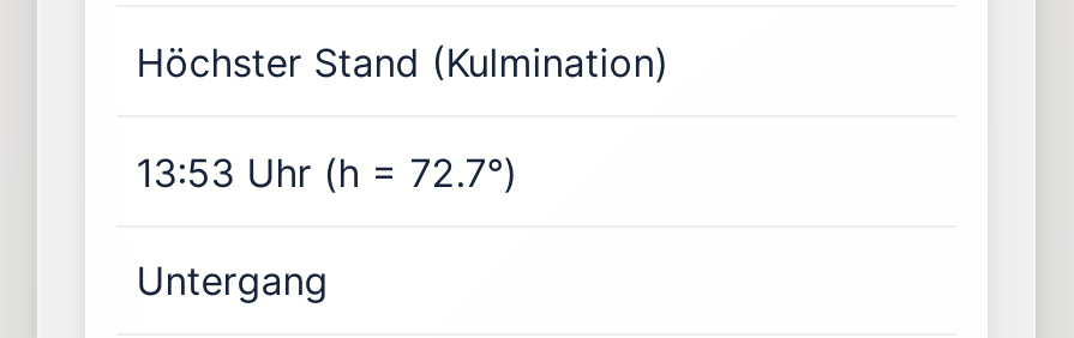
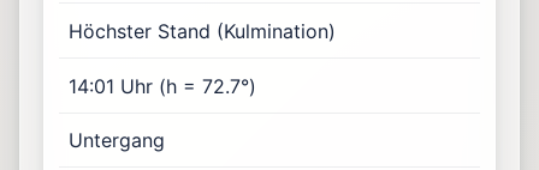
- 13:53 Uhr (h = 72.7°)
+ 14:01 Uhr (h = 72.7°)
